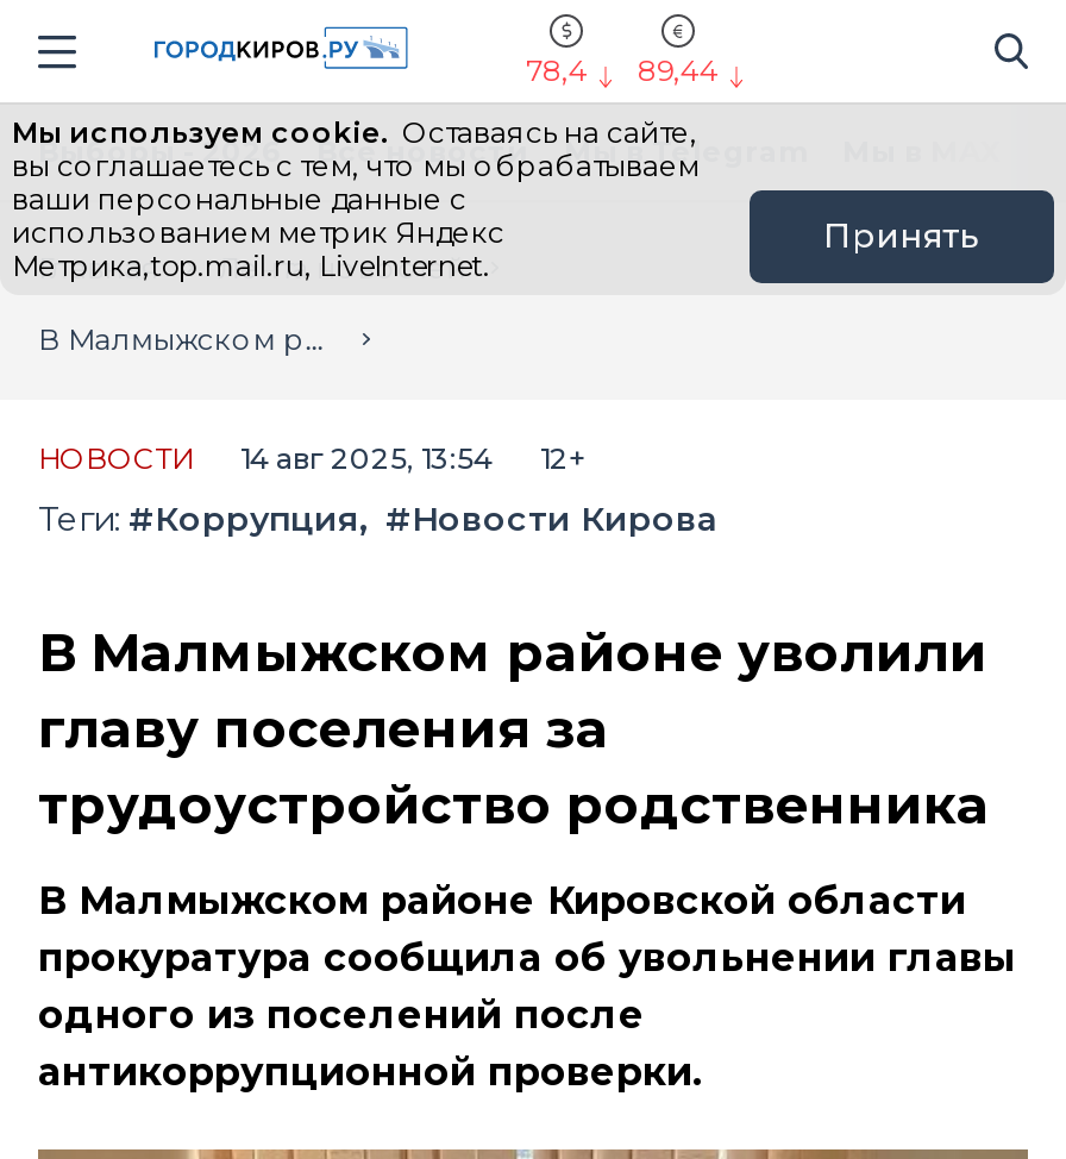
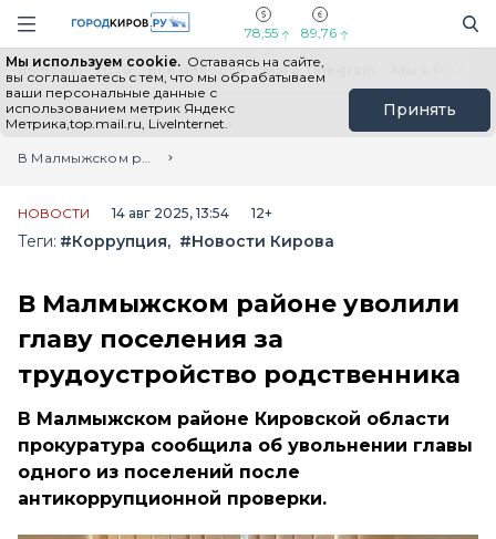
- 78,4
+ 78,55

- 89,44
+ 89,76
